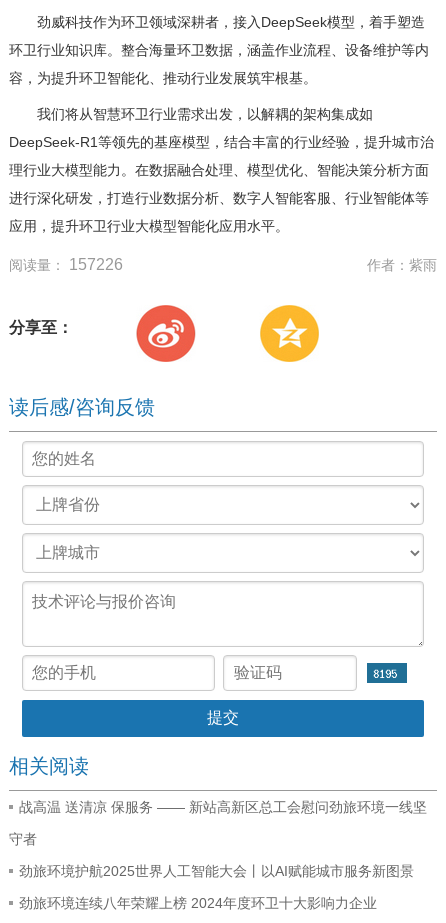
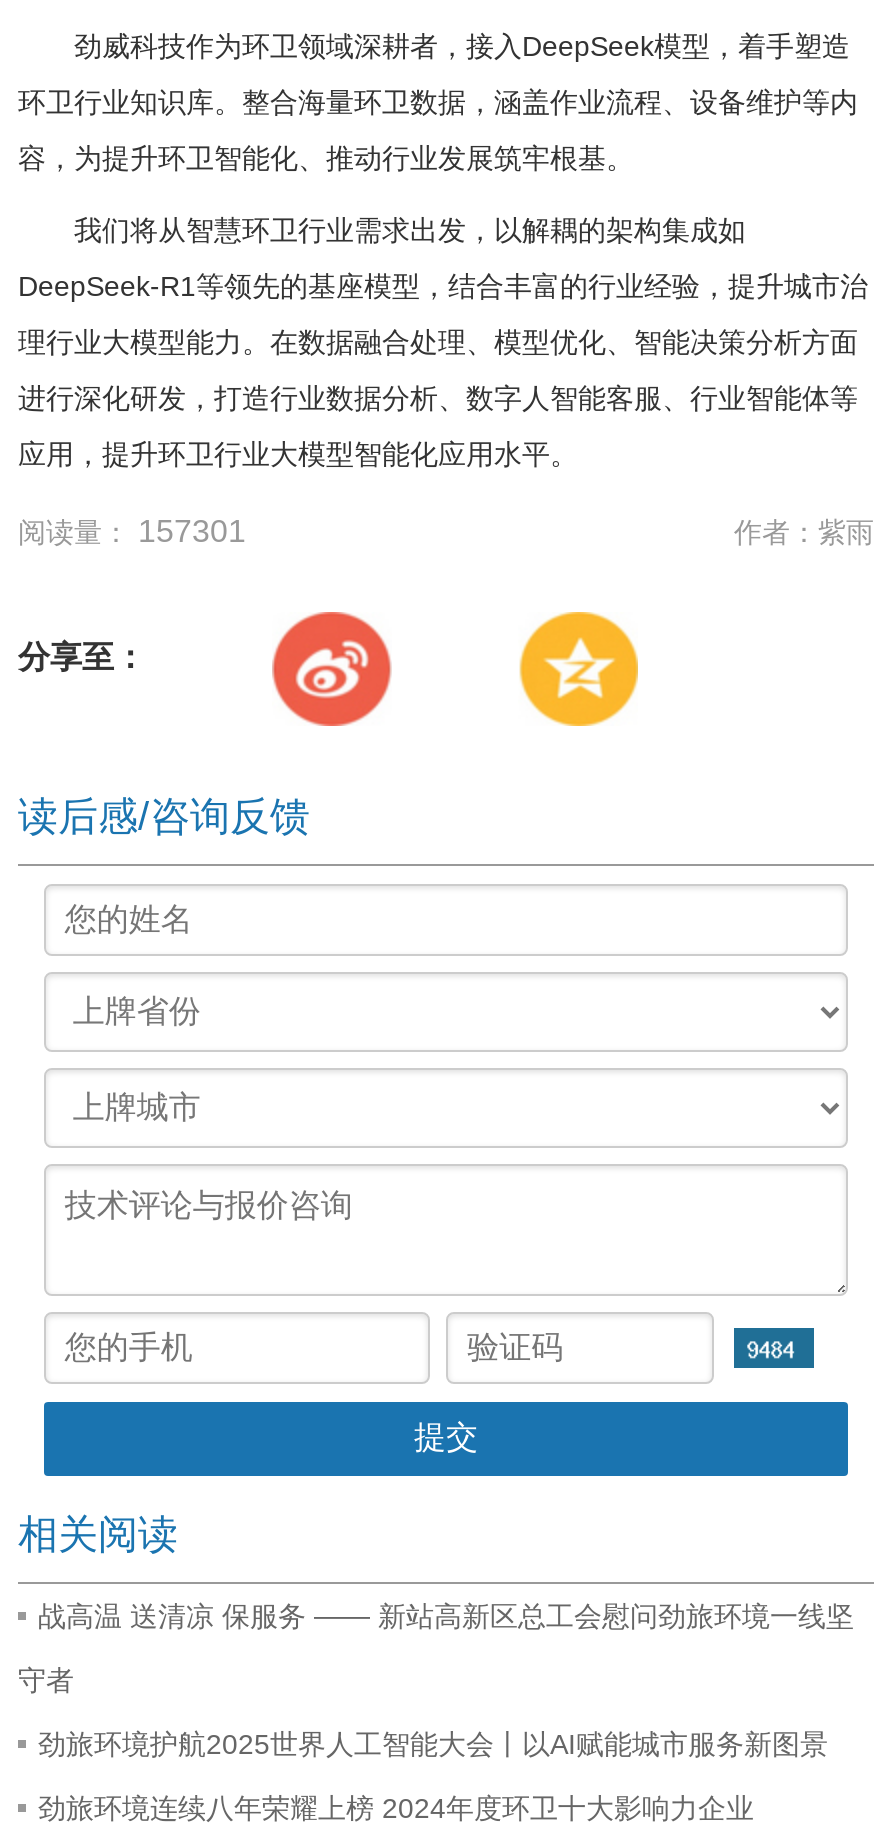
- 阅读量： 157226
+ 阅读量： 157301
